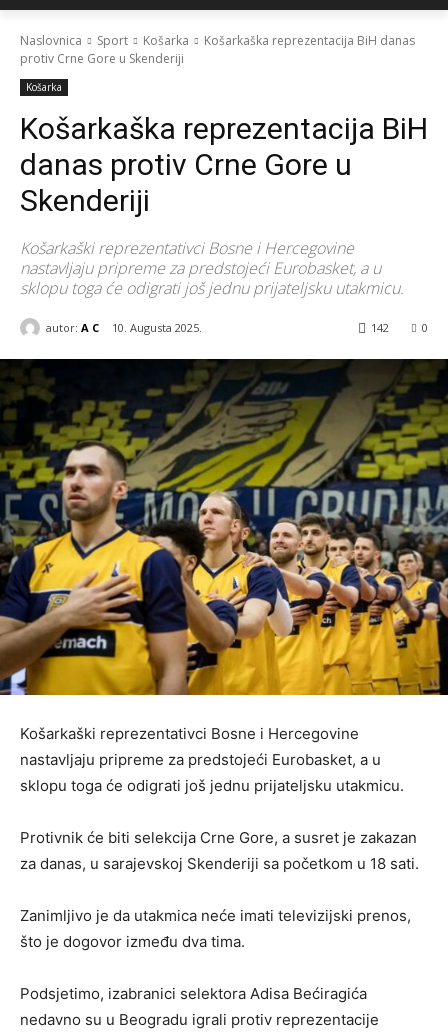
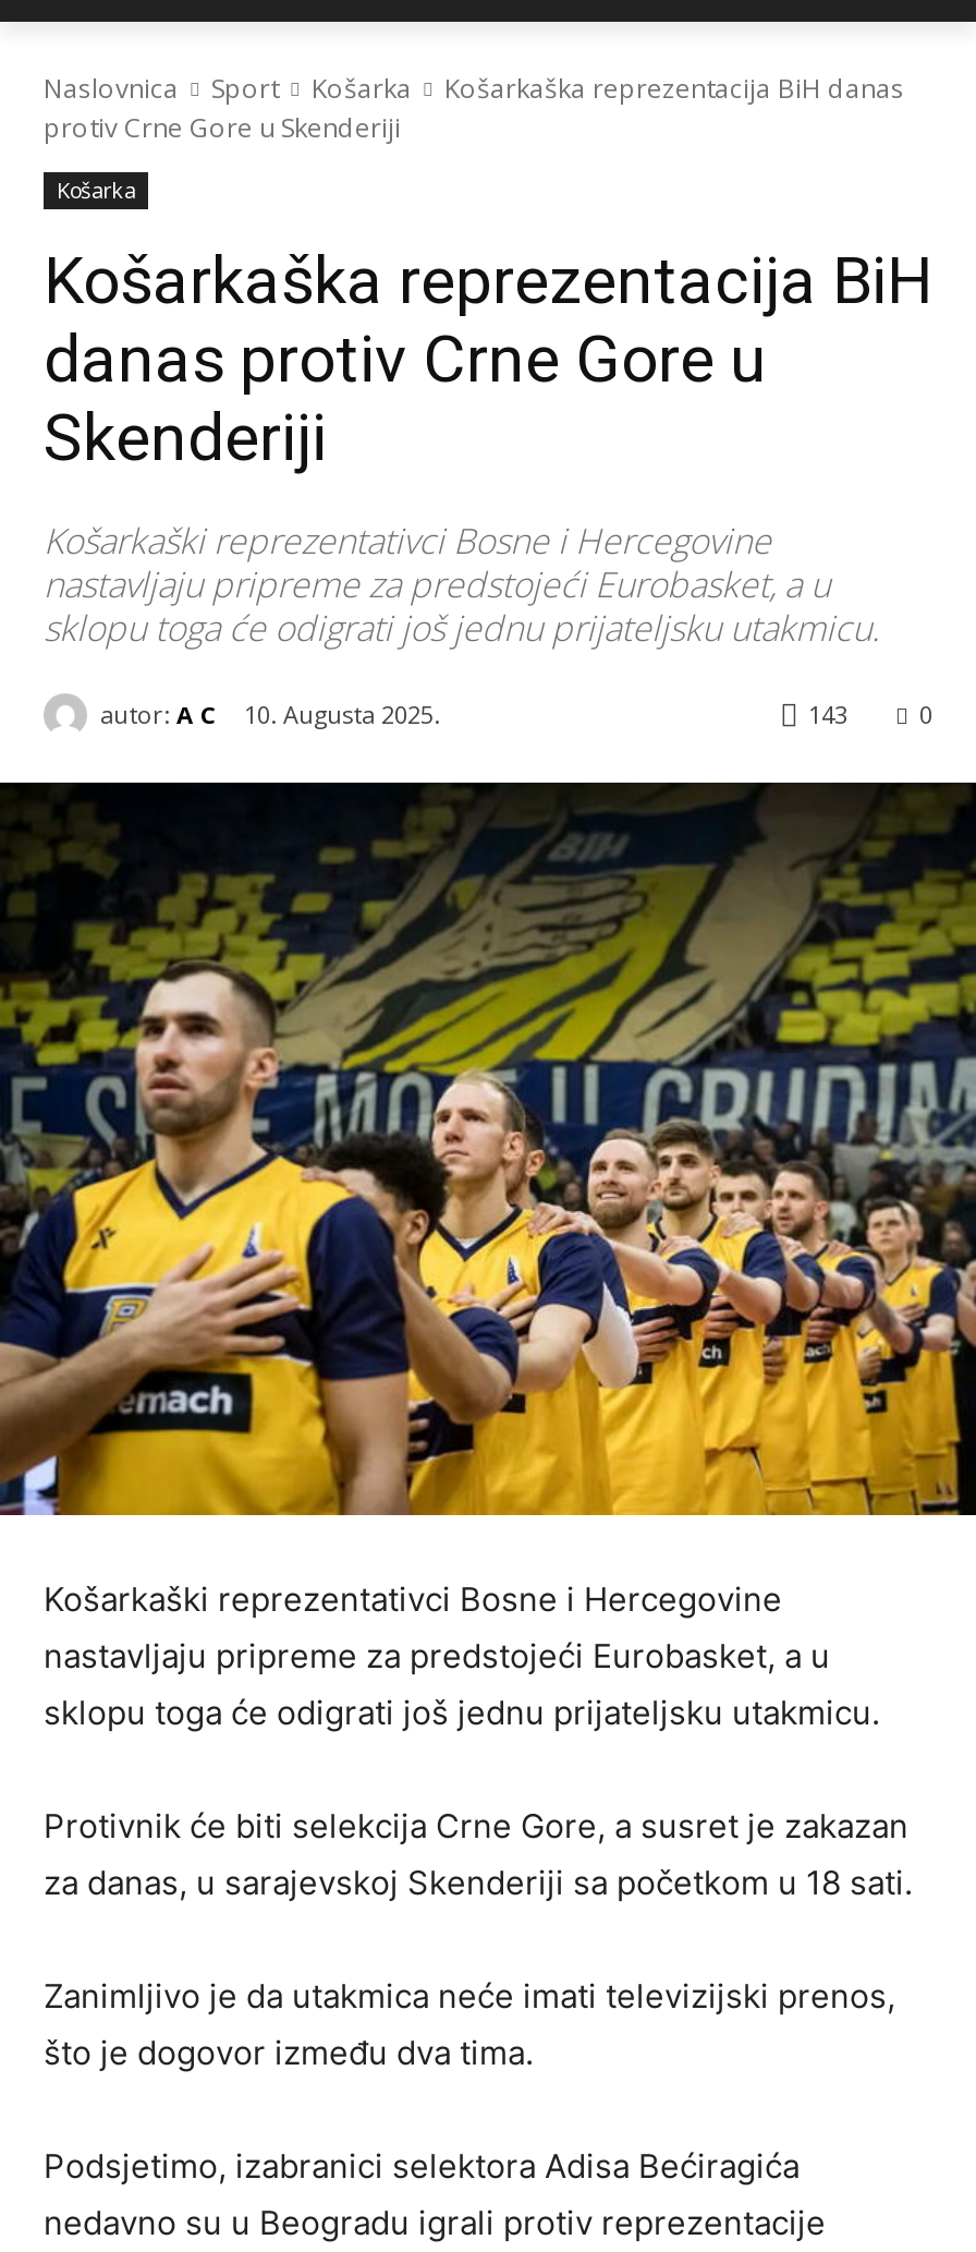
- 142
+ 143
